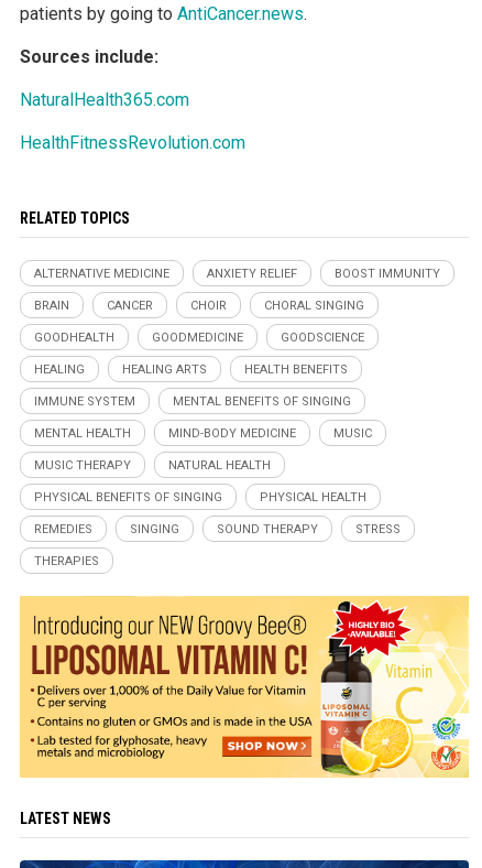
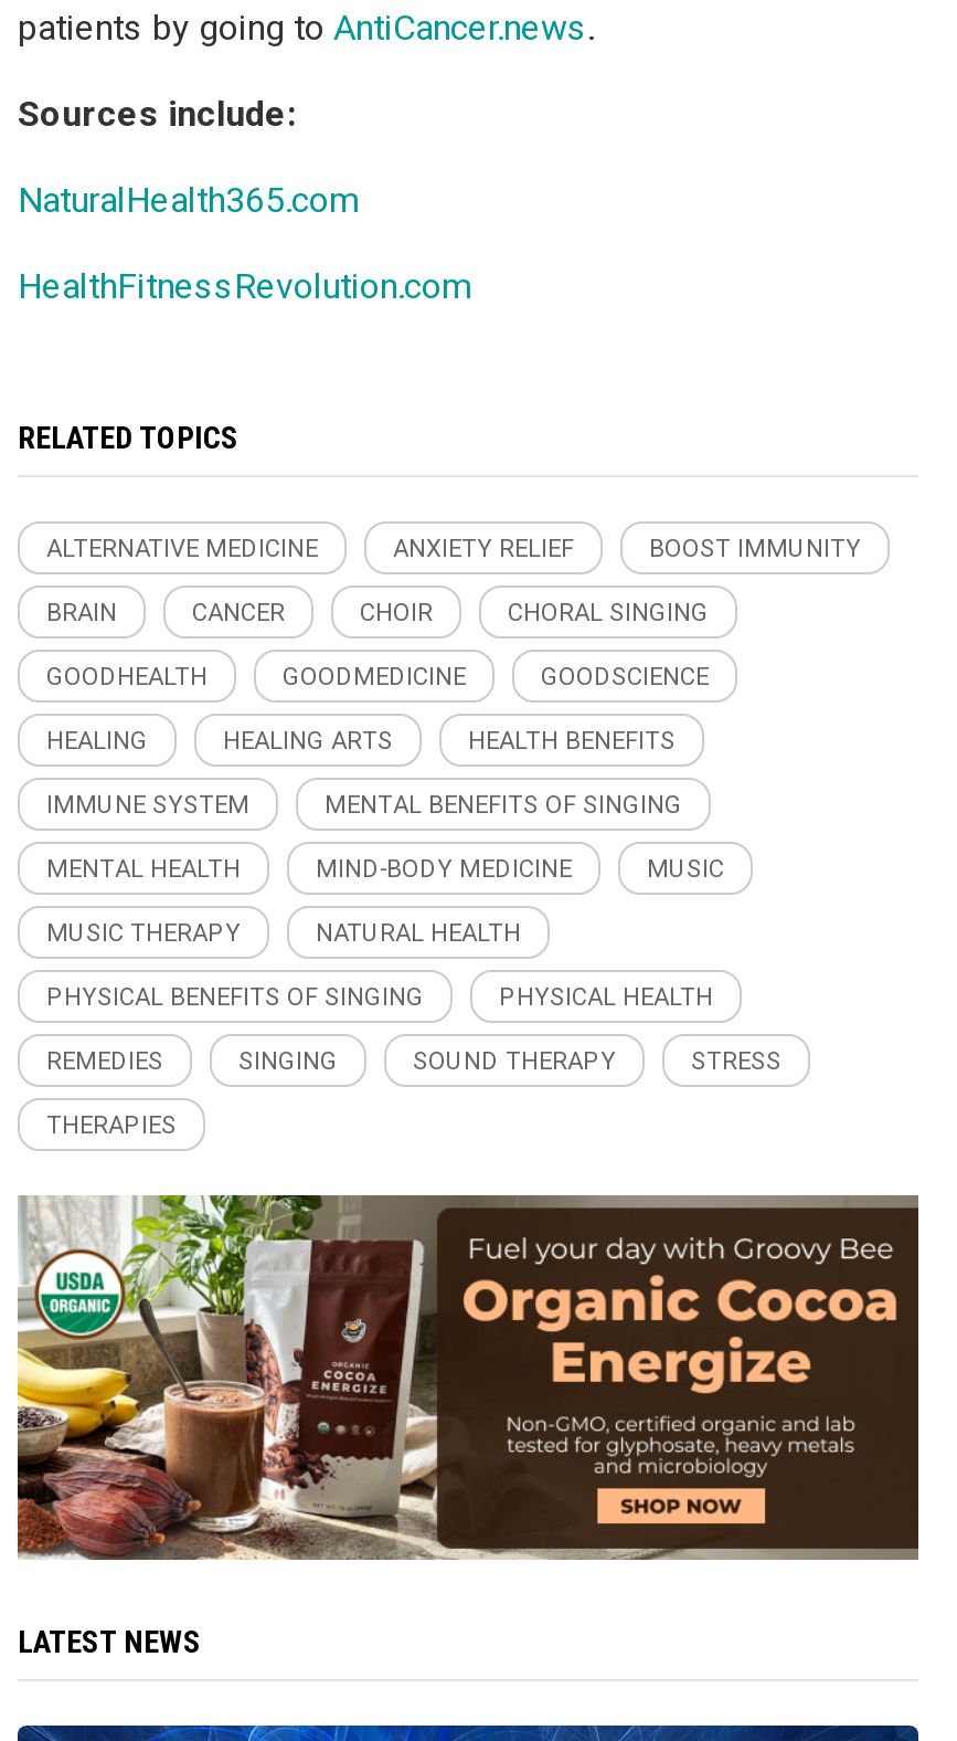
- [image]
+ [image]
